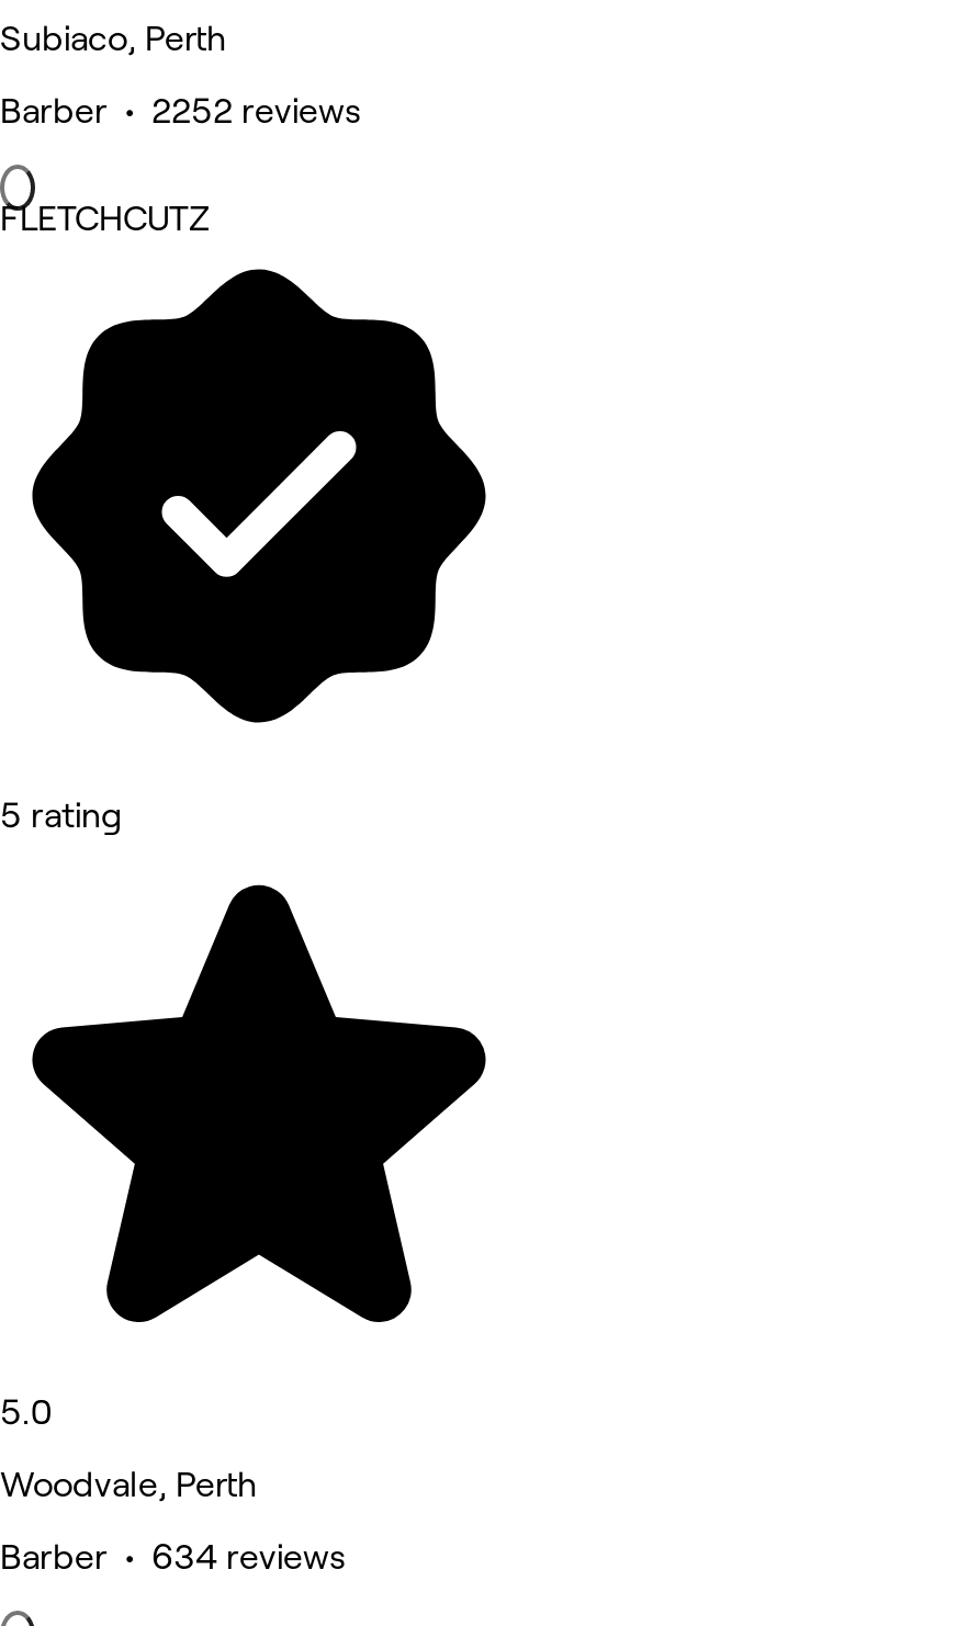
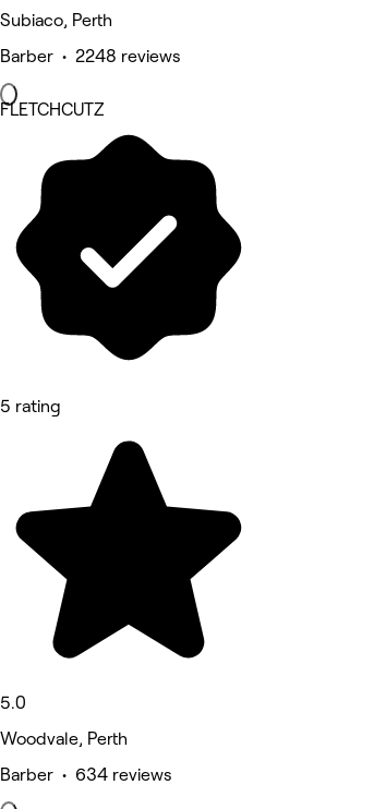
- Barber • 2252 reviews
+ Barber • 2248 reviews
